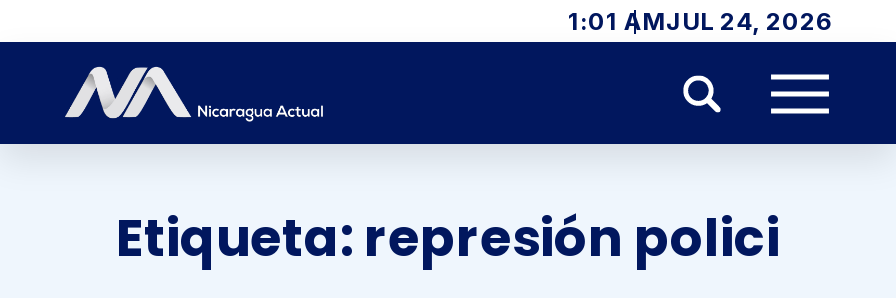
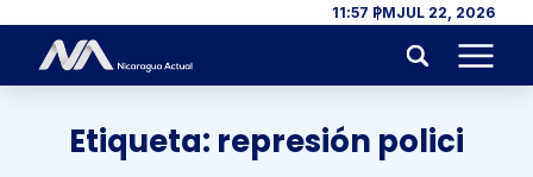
- 1:01 AMJUL 24, 2026
+ 11:57 PMJUL 22, 2026
